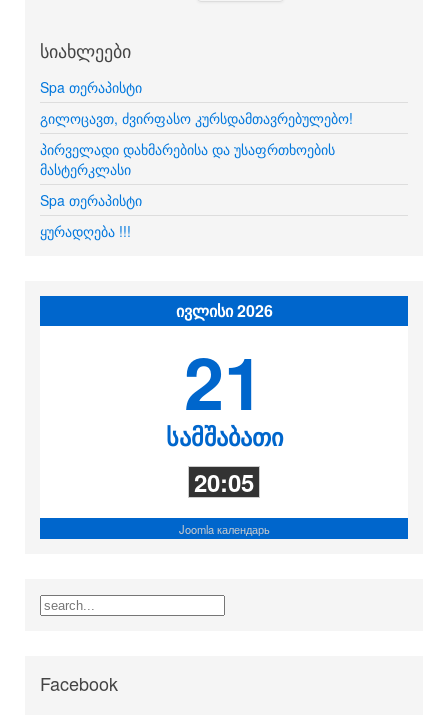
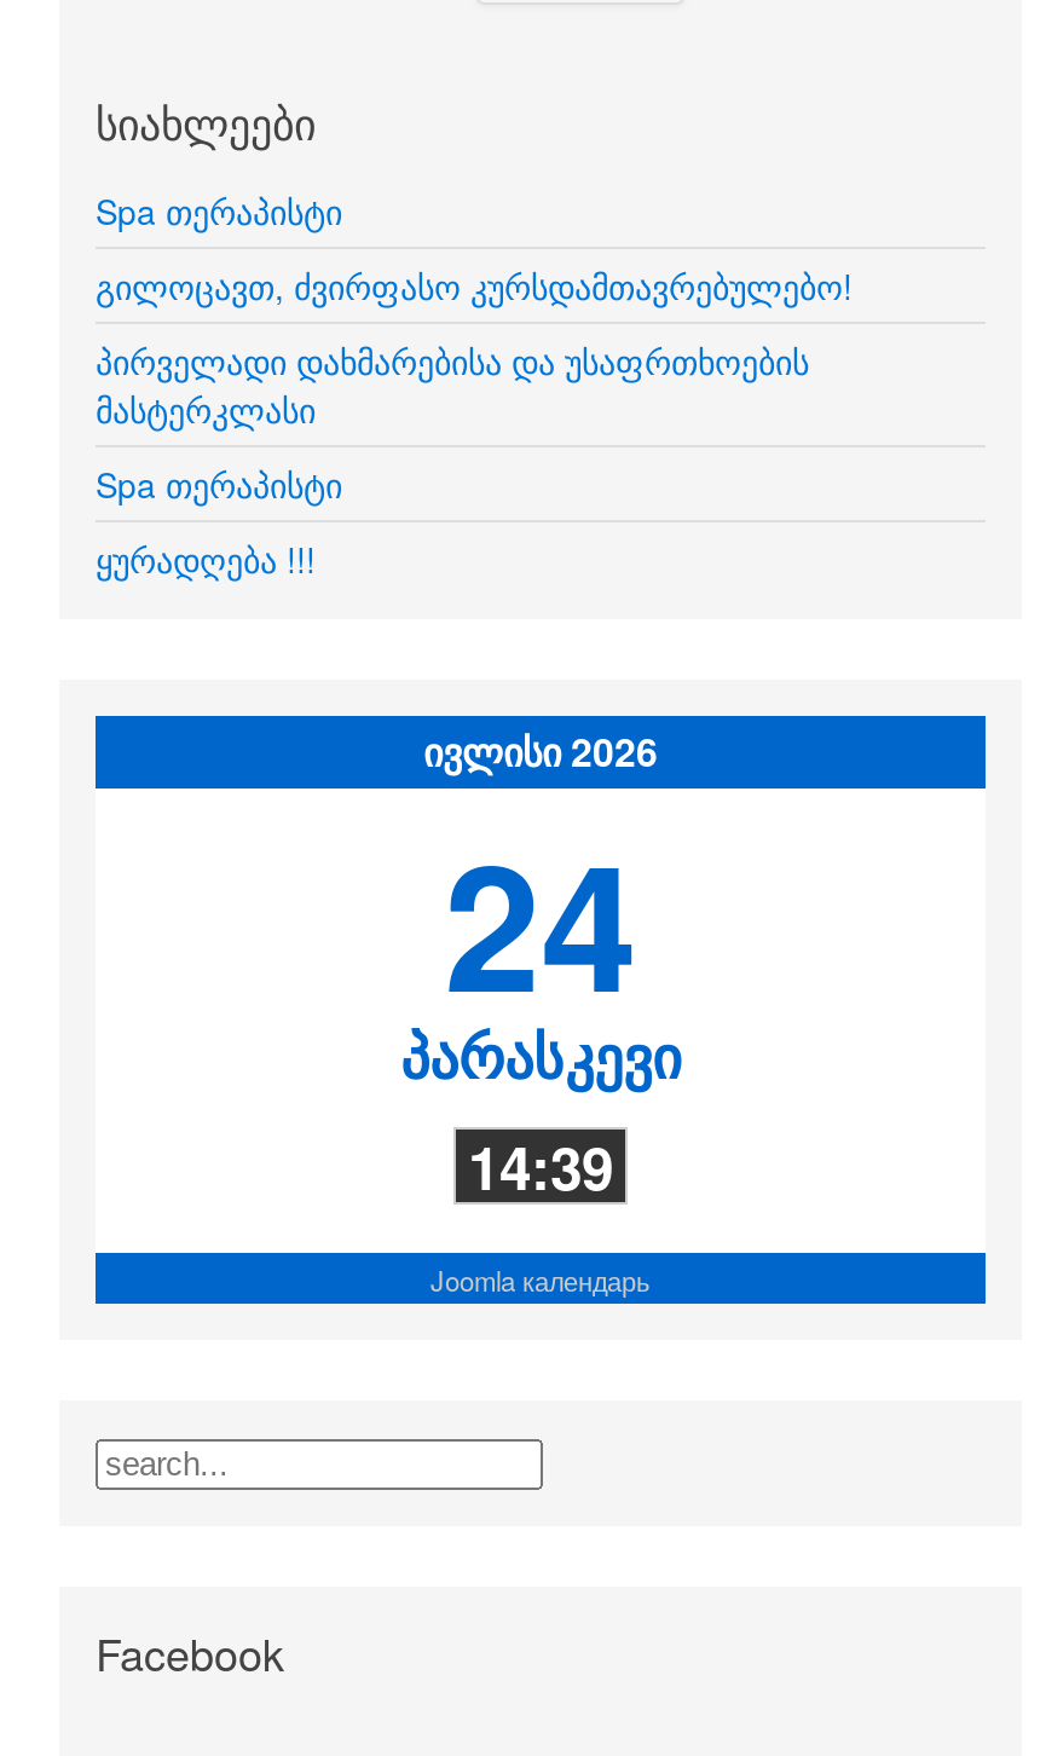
- 21
- სამშაბათი
- 20:05
+ 24
+ პარასკევი
+ 14:39
